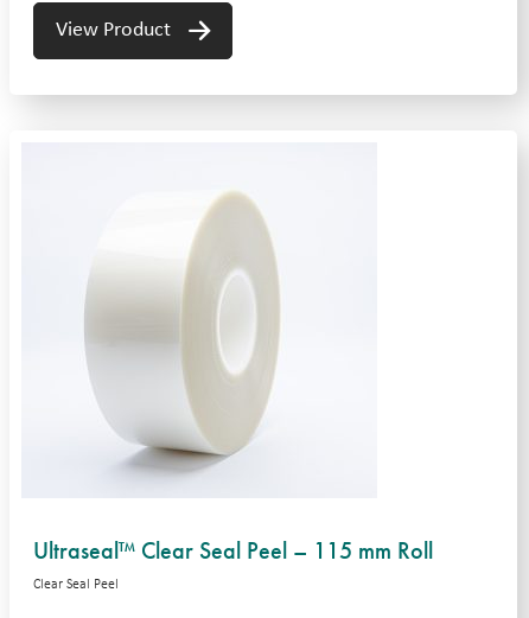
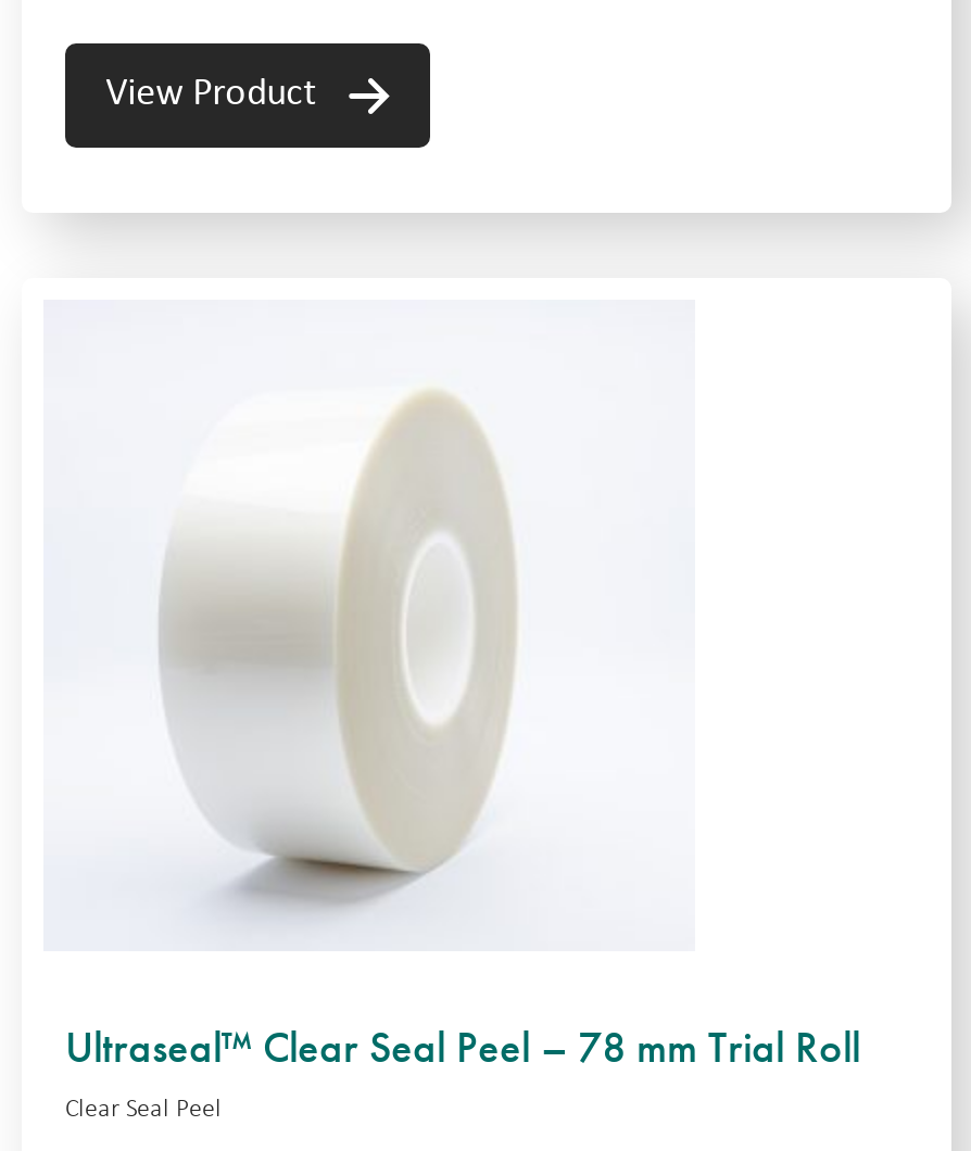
- Ultraseal™ Clear Seal Peel – 115 mm Roll
+ Ultraseal™ Clear Seal Peel – 78 mm Trial Roll
